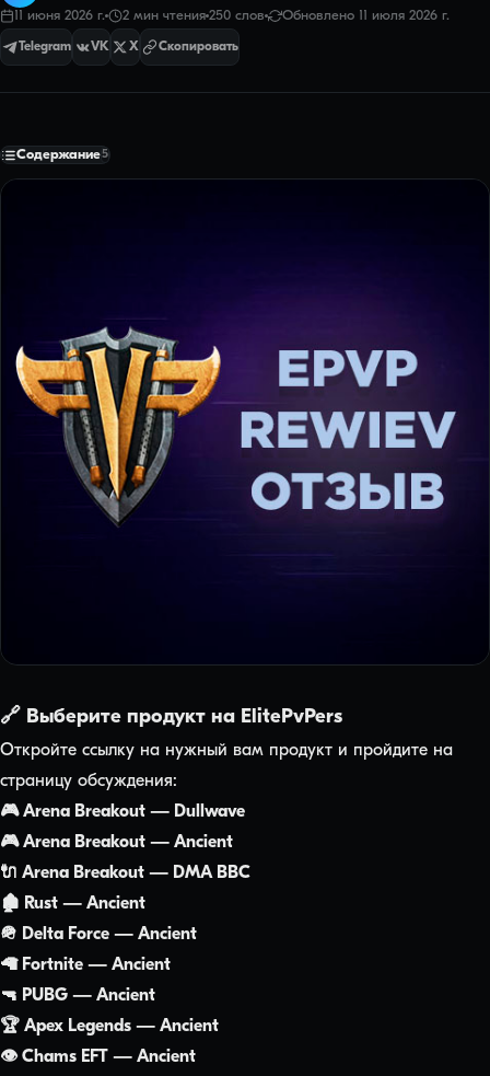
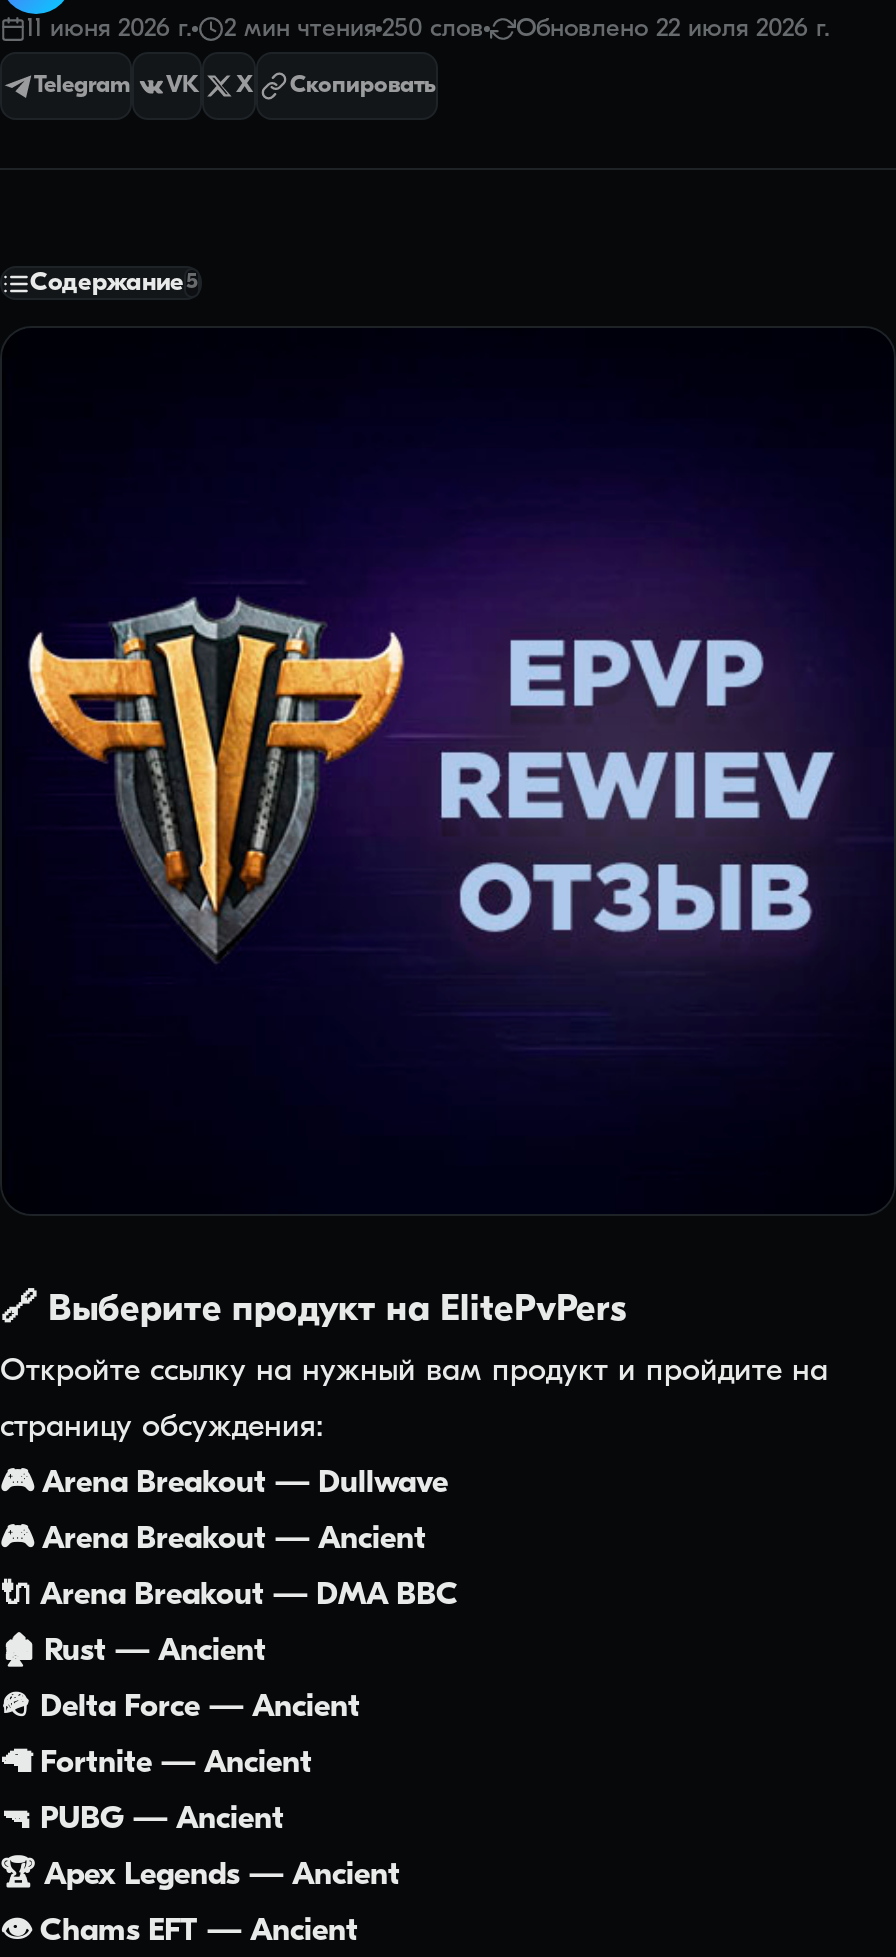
- Обновлено 11 июля 2026 г.
+ Обновлено 22 июля 2026 г.
